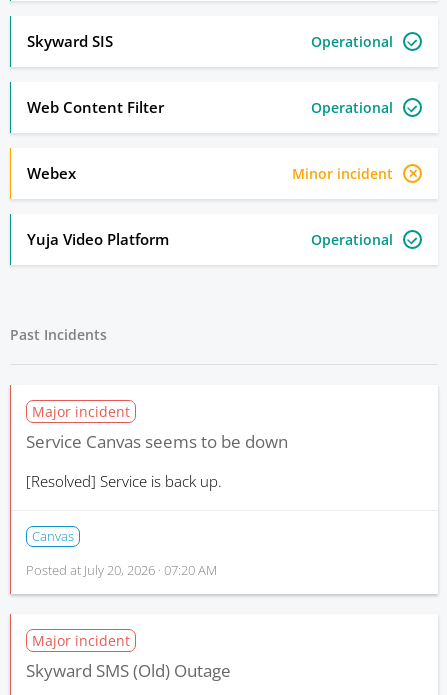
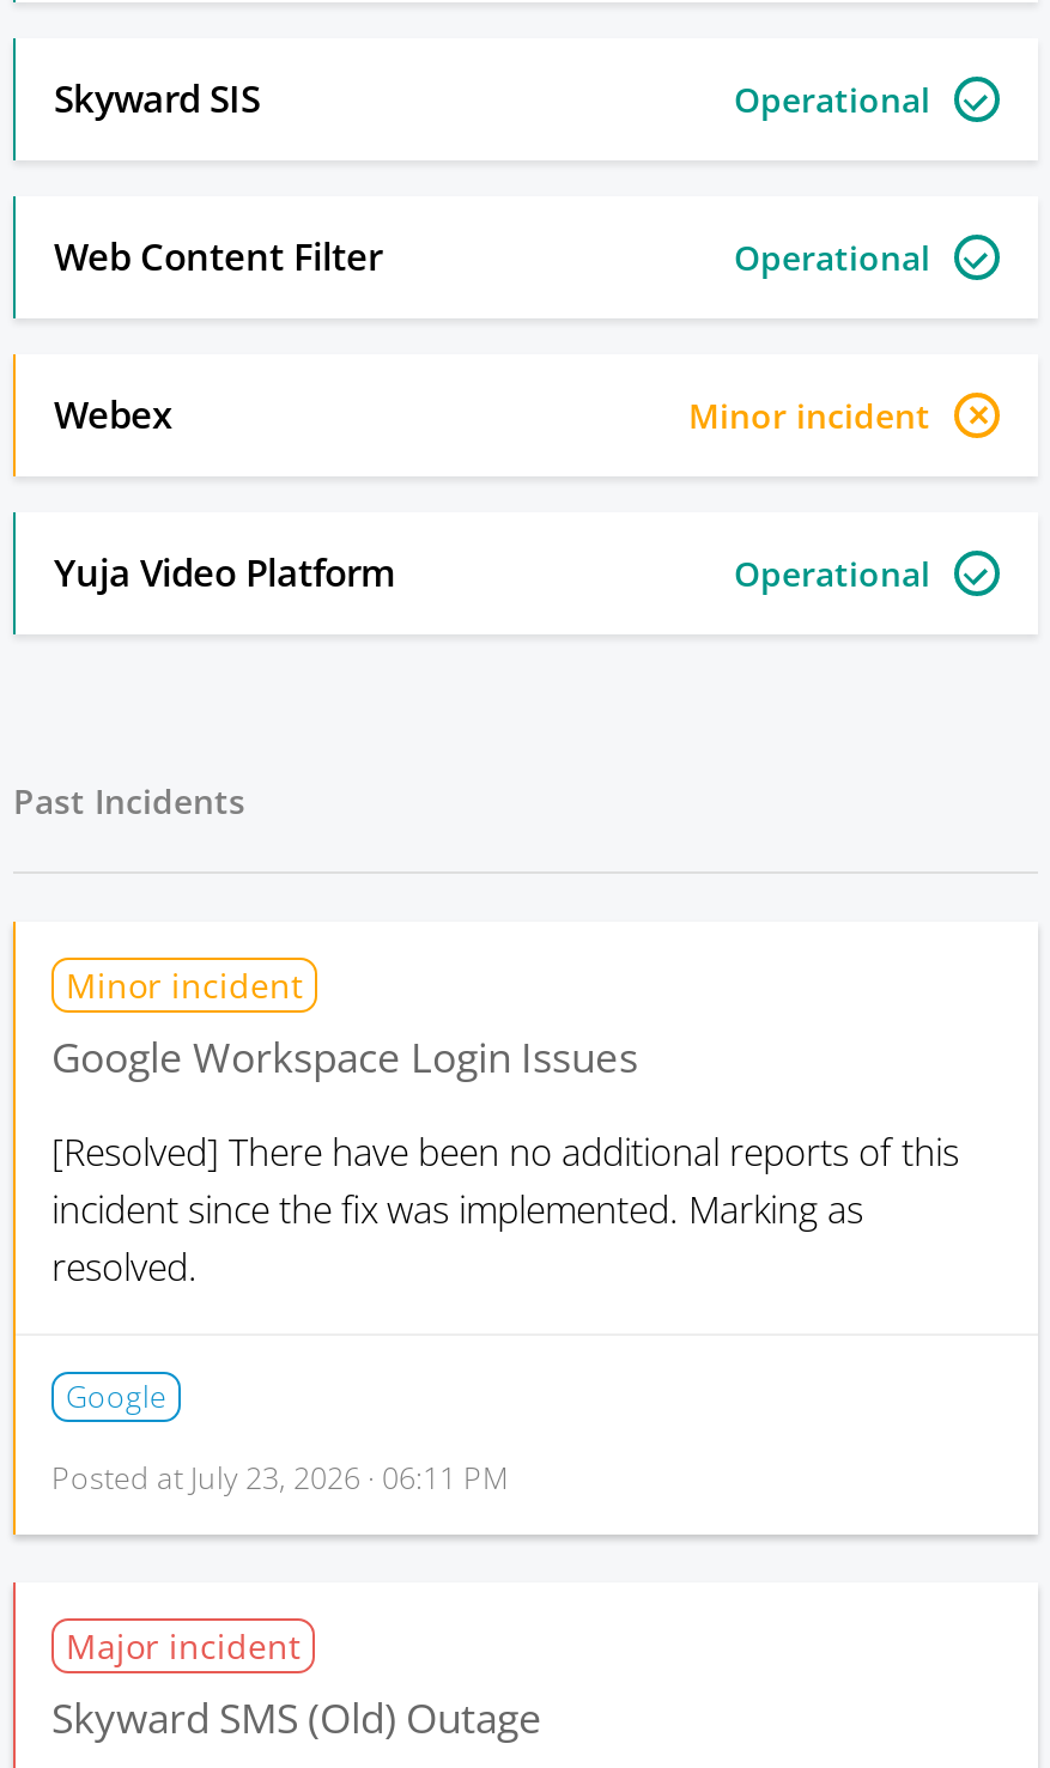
- Major incident
- Service Canvas seems to be down
+ Minor incident
+ Google Workspace Login Issues

- [Resolved] Service is back up.
+ [Resolved] There have been no additional reports of this
+ incident since the fix was implemented. Marking as
+ resolved.

- Canvas
+ Google

- Posted at July 20, 2026 · 07:20 AM
+ Posted at July 23, 2026 · 06:11 PM
